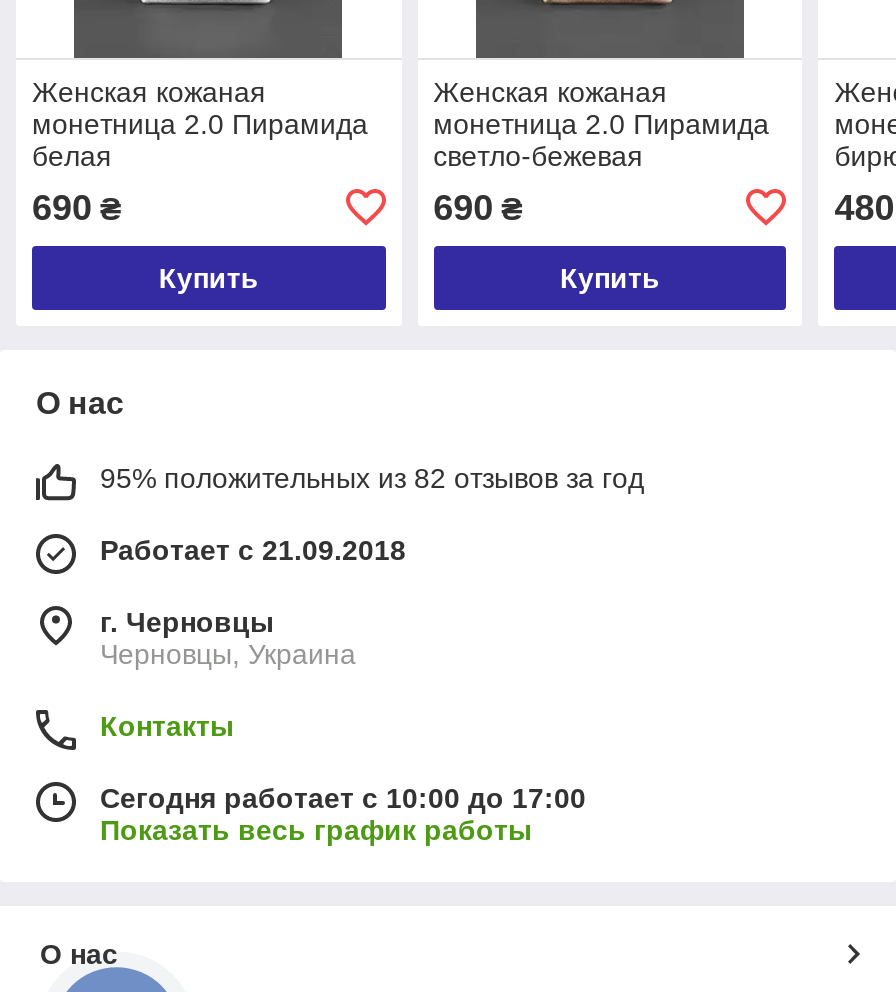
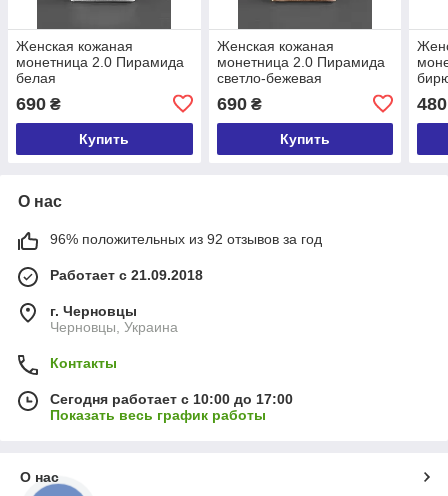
- 95% положительных из 82 отзывов за год
+ 96% положительных из 92 отзывов за год
